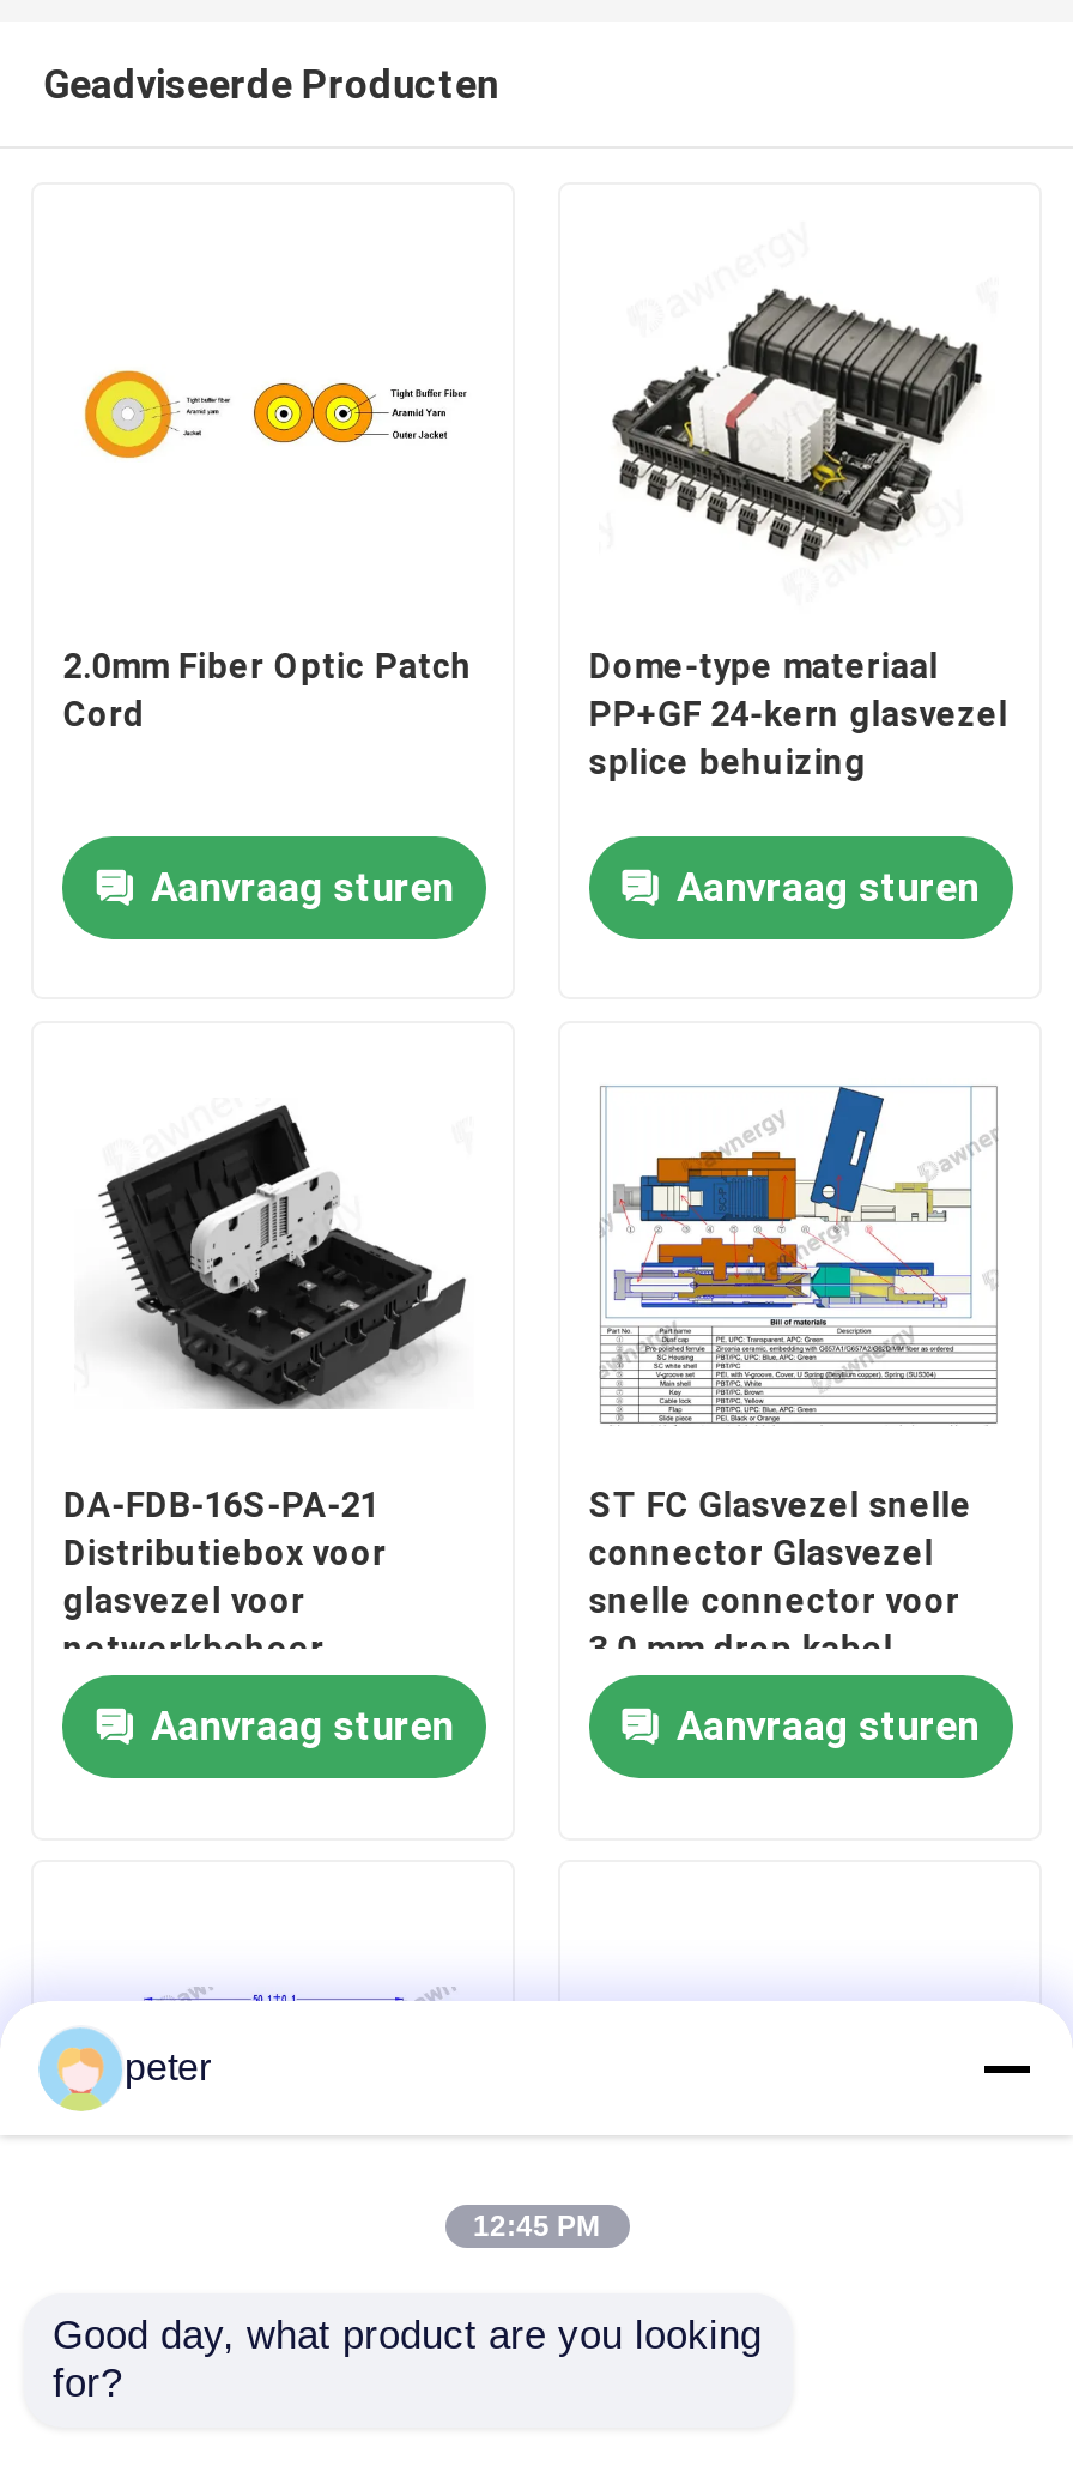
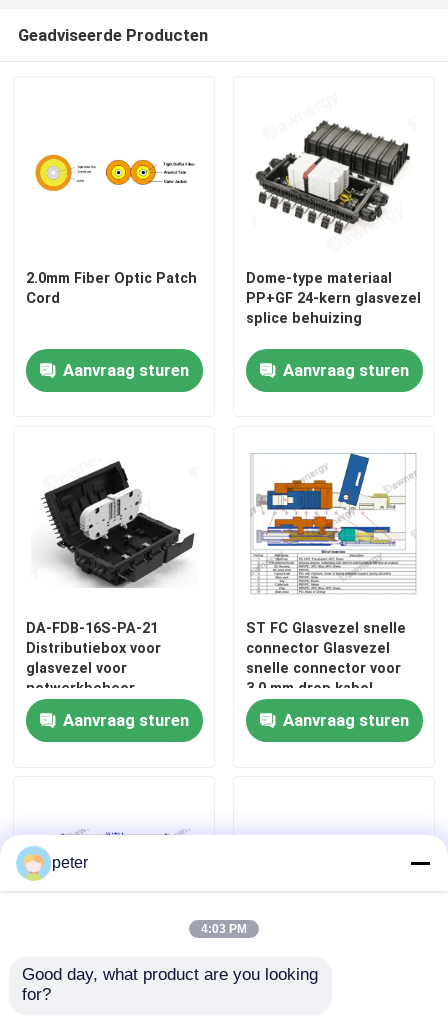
- 12:45 PM
+ 4:03 PM
